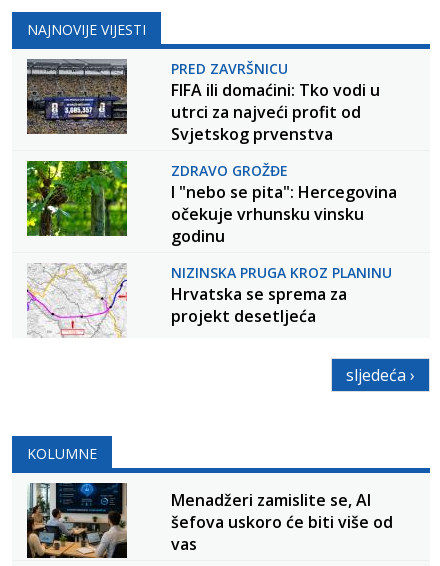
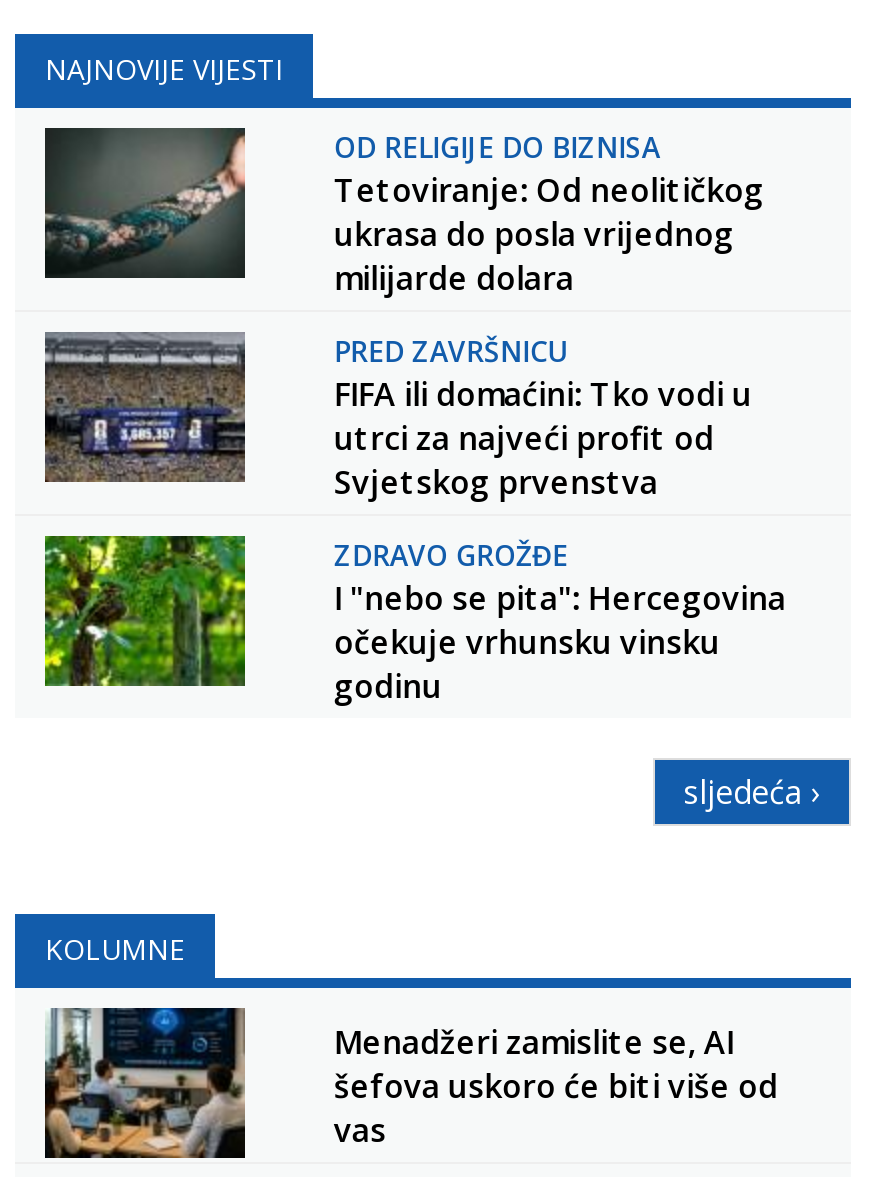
+ [image]

+ OD RELIGIJE DO BIZNISA
+ Tetoviranje: Od neolitičkog
+ ukrasa do posla vrijednog
+ milijarde dolara

moved down: PRED ZAVRŠNICU | FIFA ili domaćini: Tko vodi u | utrci za najveći profit od | Svjetskog prvenstva | ZDRAVO GROŽĐE | I "nebo se pita": Hercegovina | očekuje vrhunsku vinsku | godinu

- [image]

- NIZINSKA PRUGA KROZ PLANINU
- Hrvatska se sprema za
- projekt desetljeća
